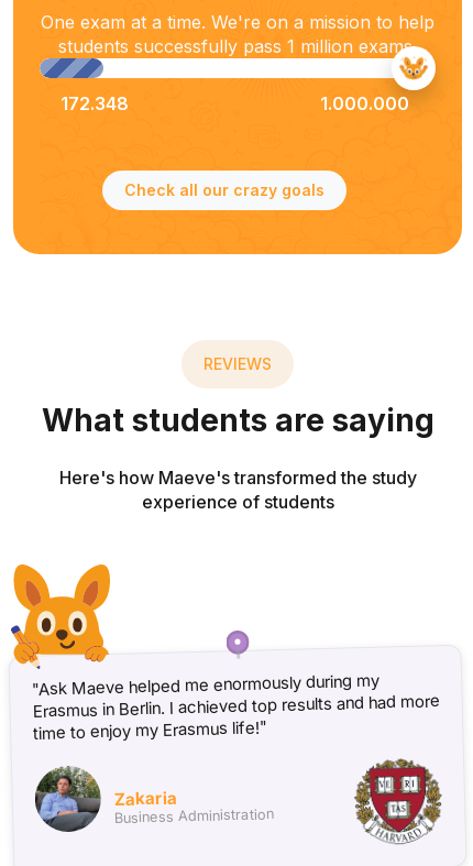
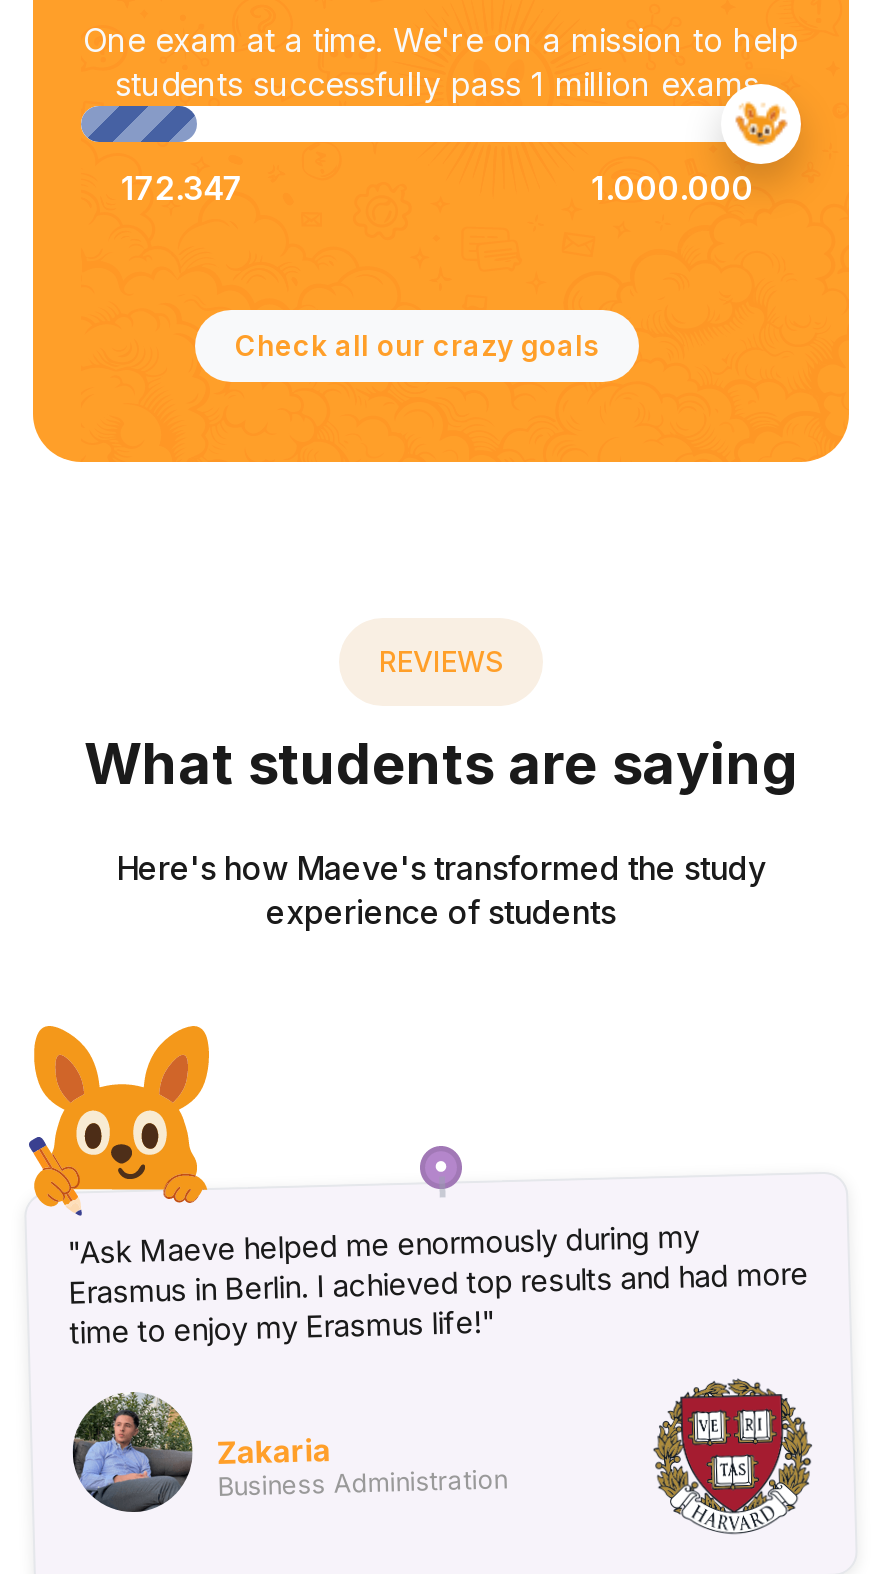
- 172.348
+ 172.347
